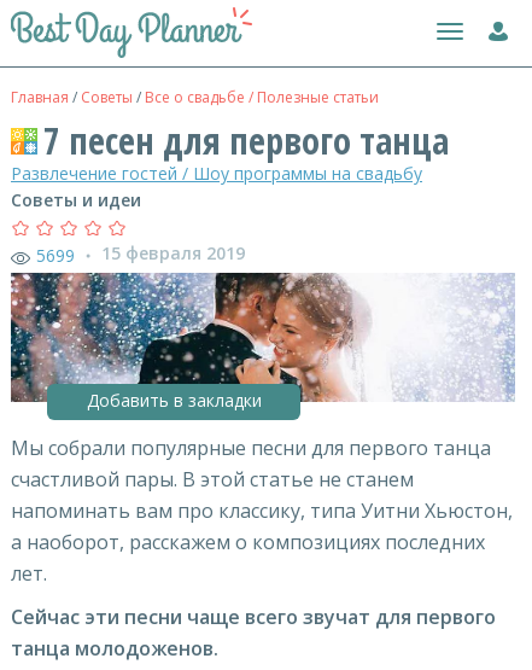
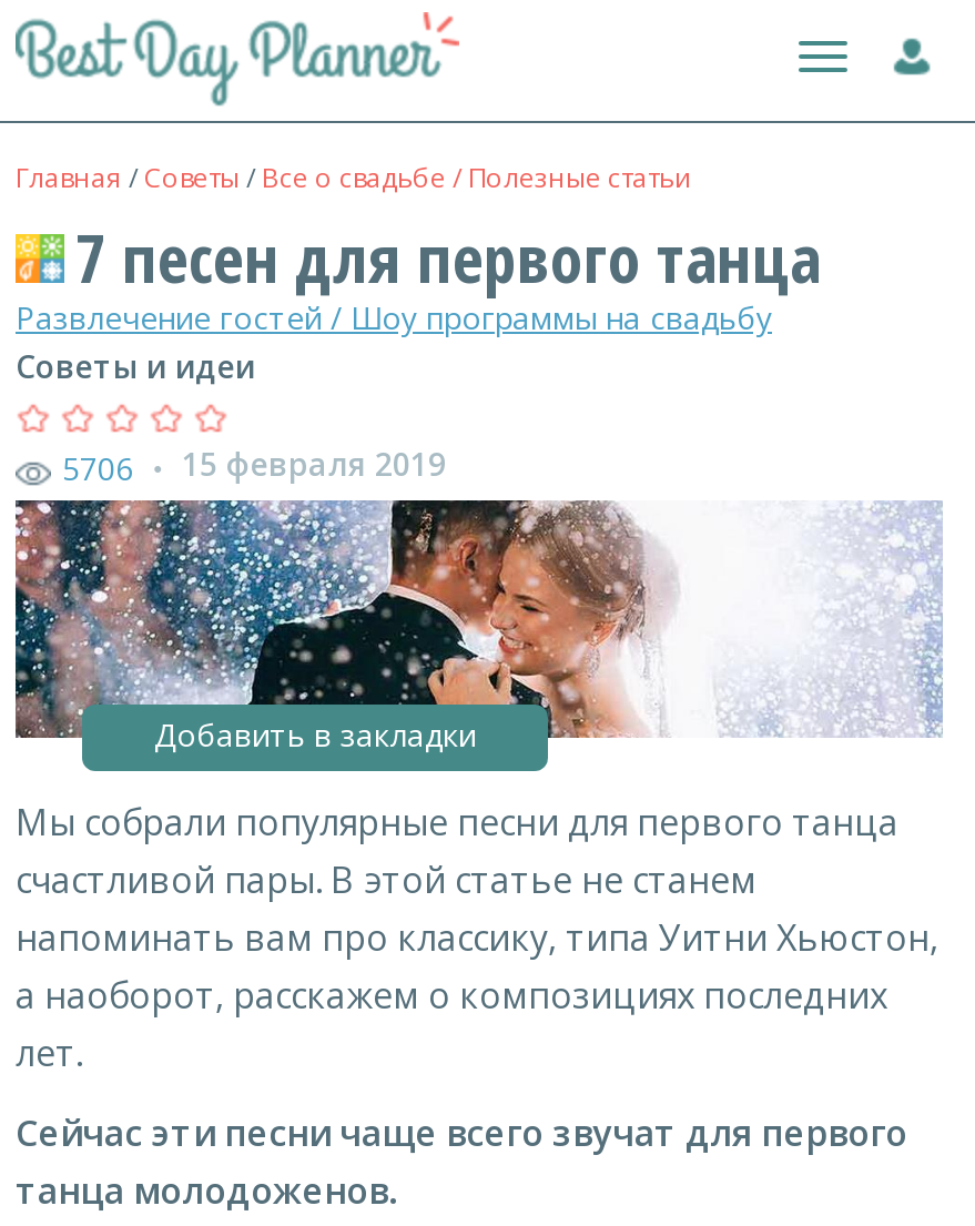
- 5699
+ 5706
